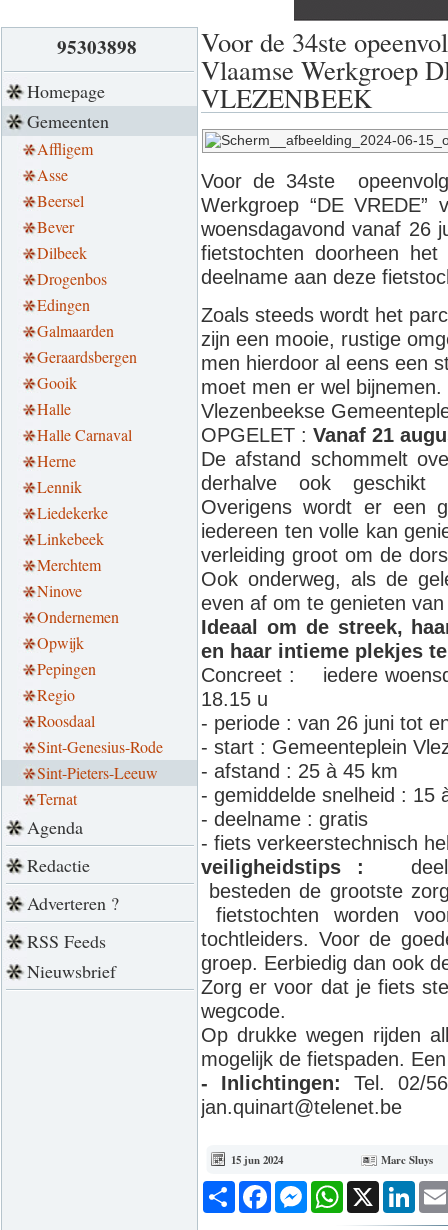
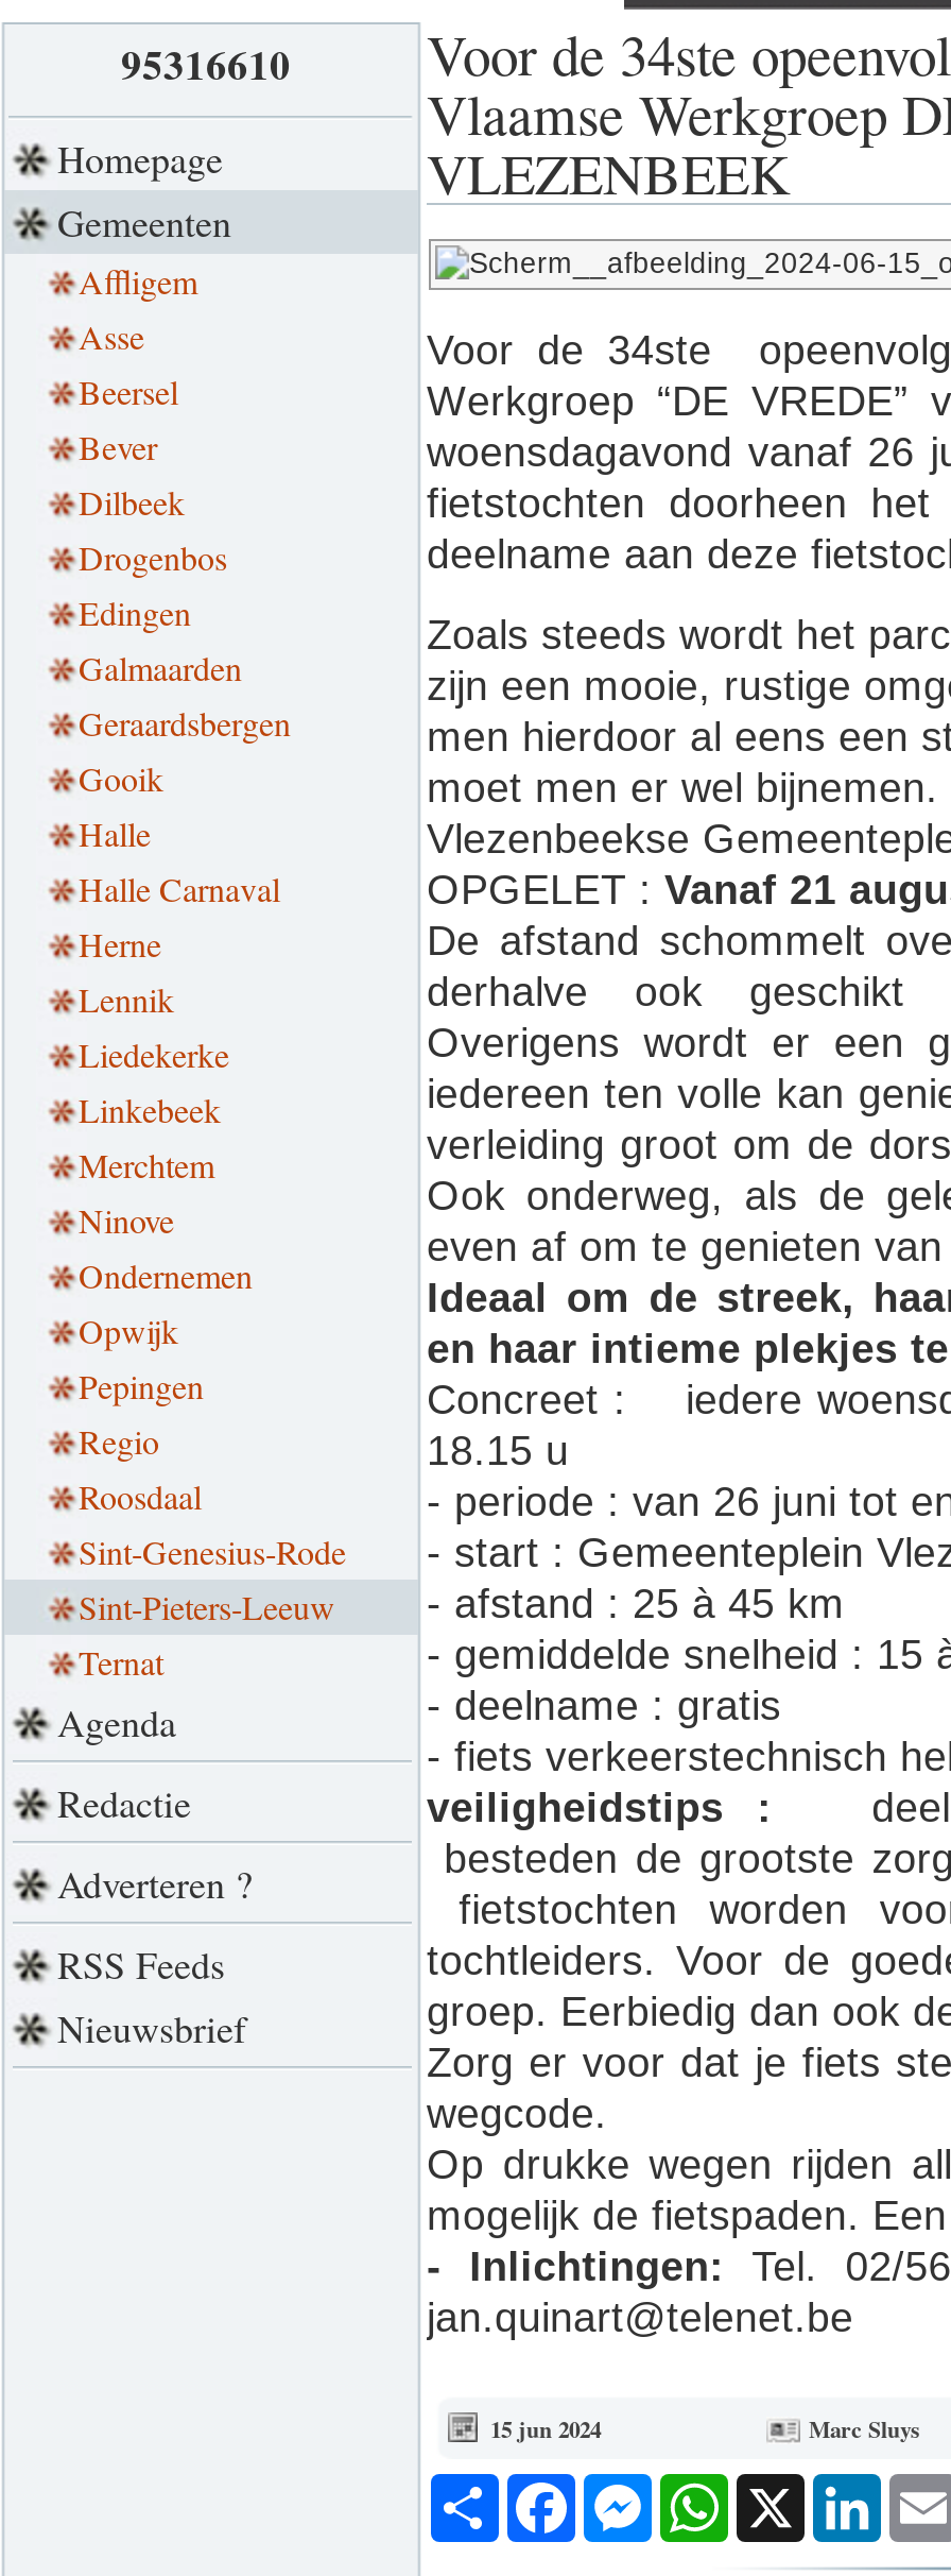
- 95303898
+ 95316610
